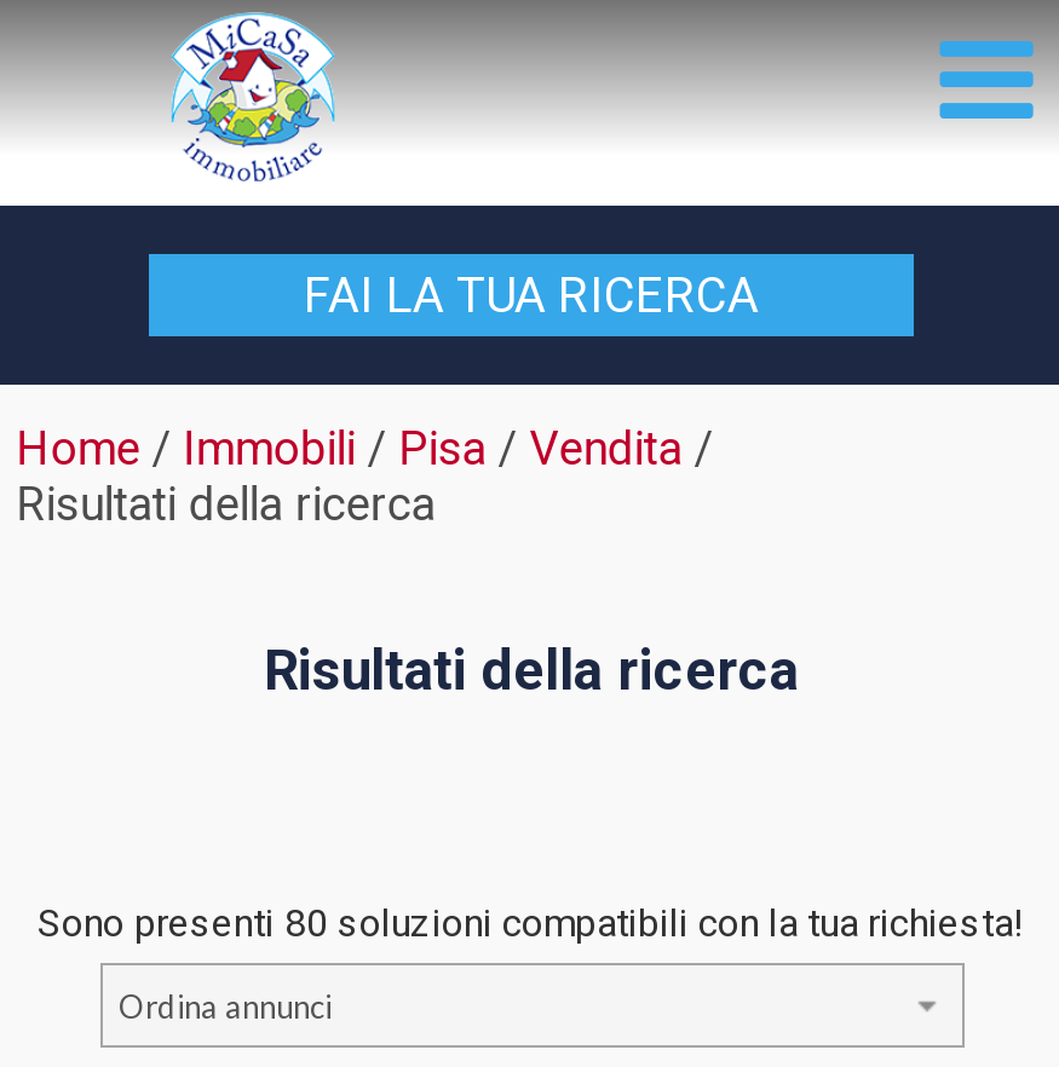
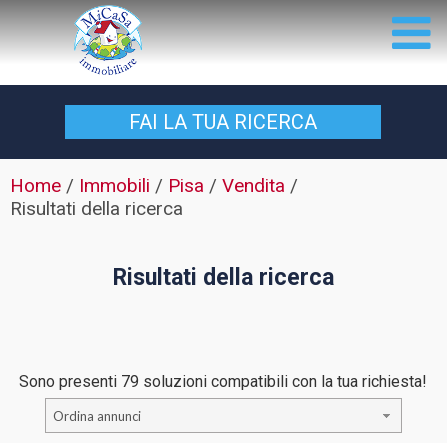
- Sono presenti 80 soluzioni compatibili con la tua richiesta!
+ Sono presenti 79 soluzioni compatibili con la tua richiesta!
